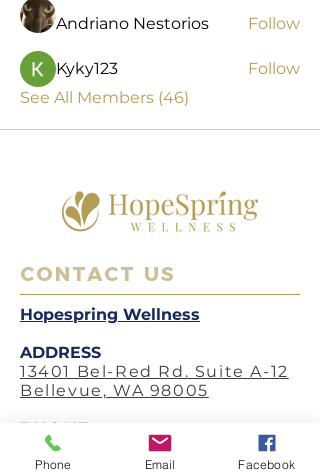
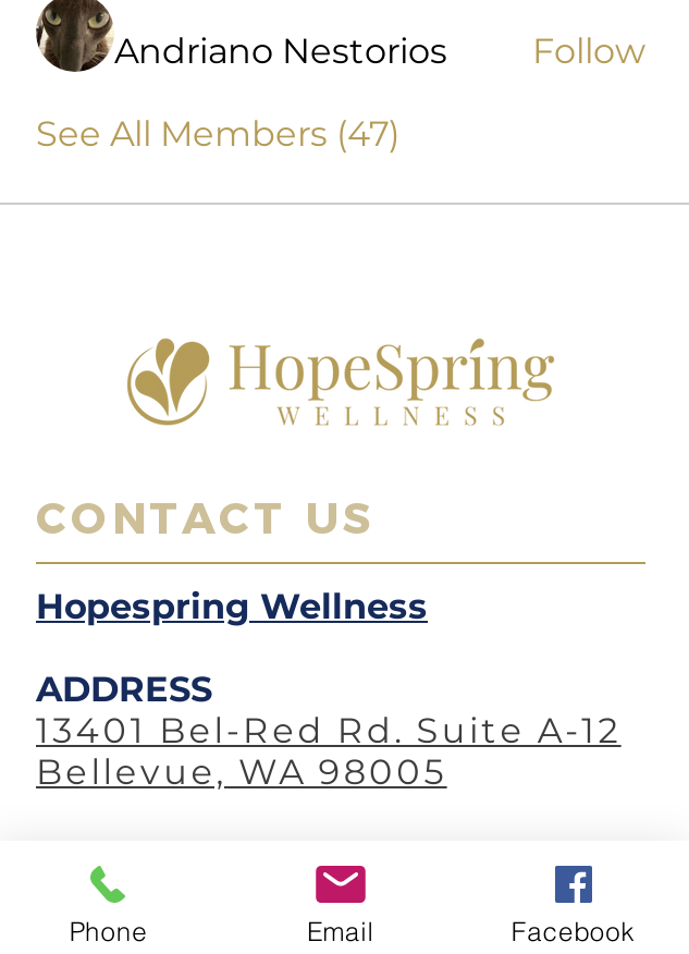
- Kyky123
- Follow
- See All Members (46)
+ See All Members (47)
